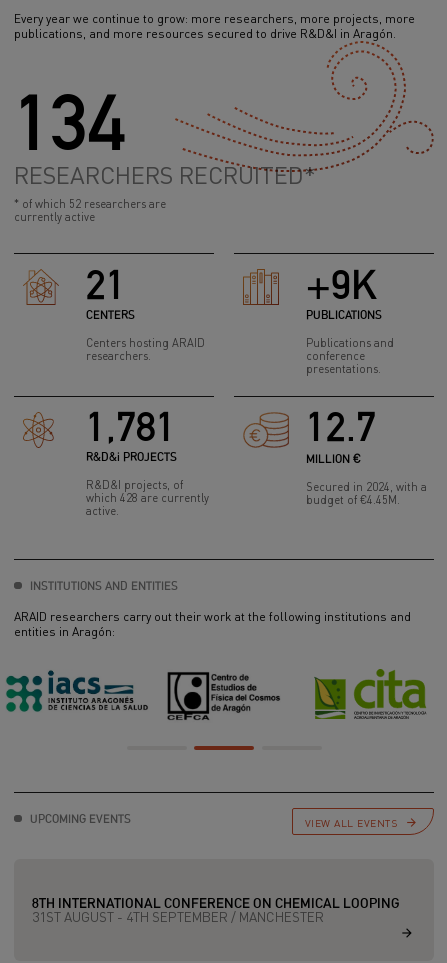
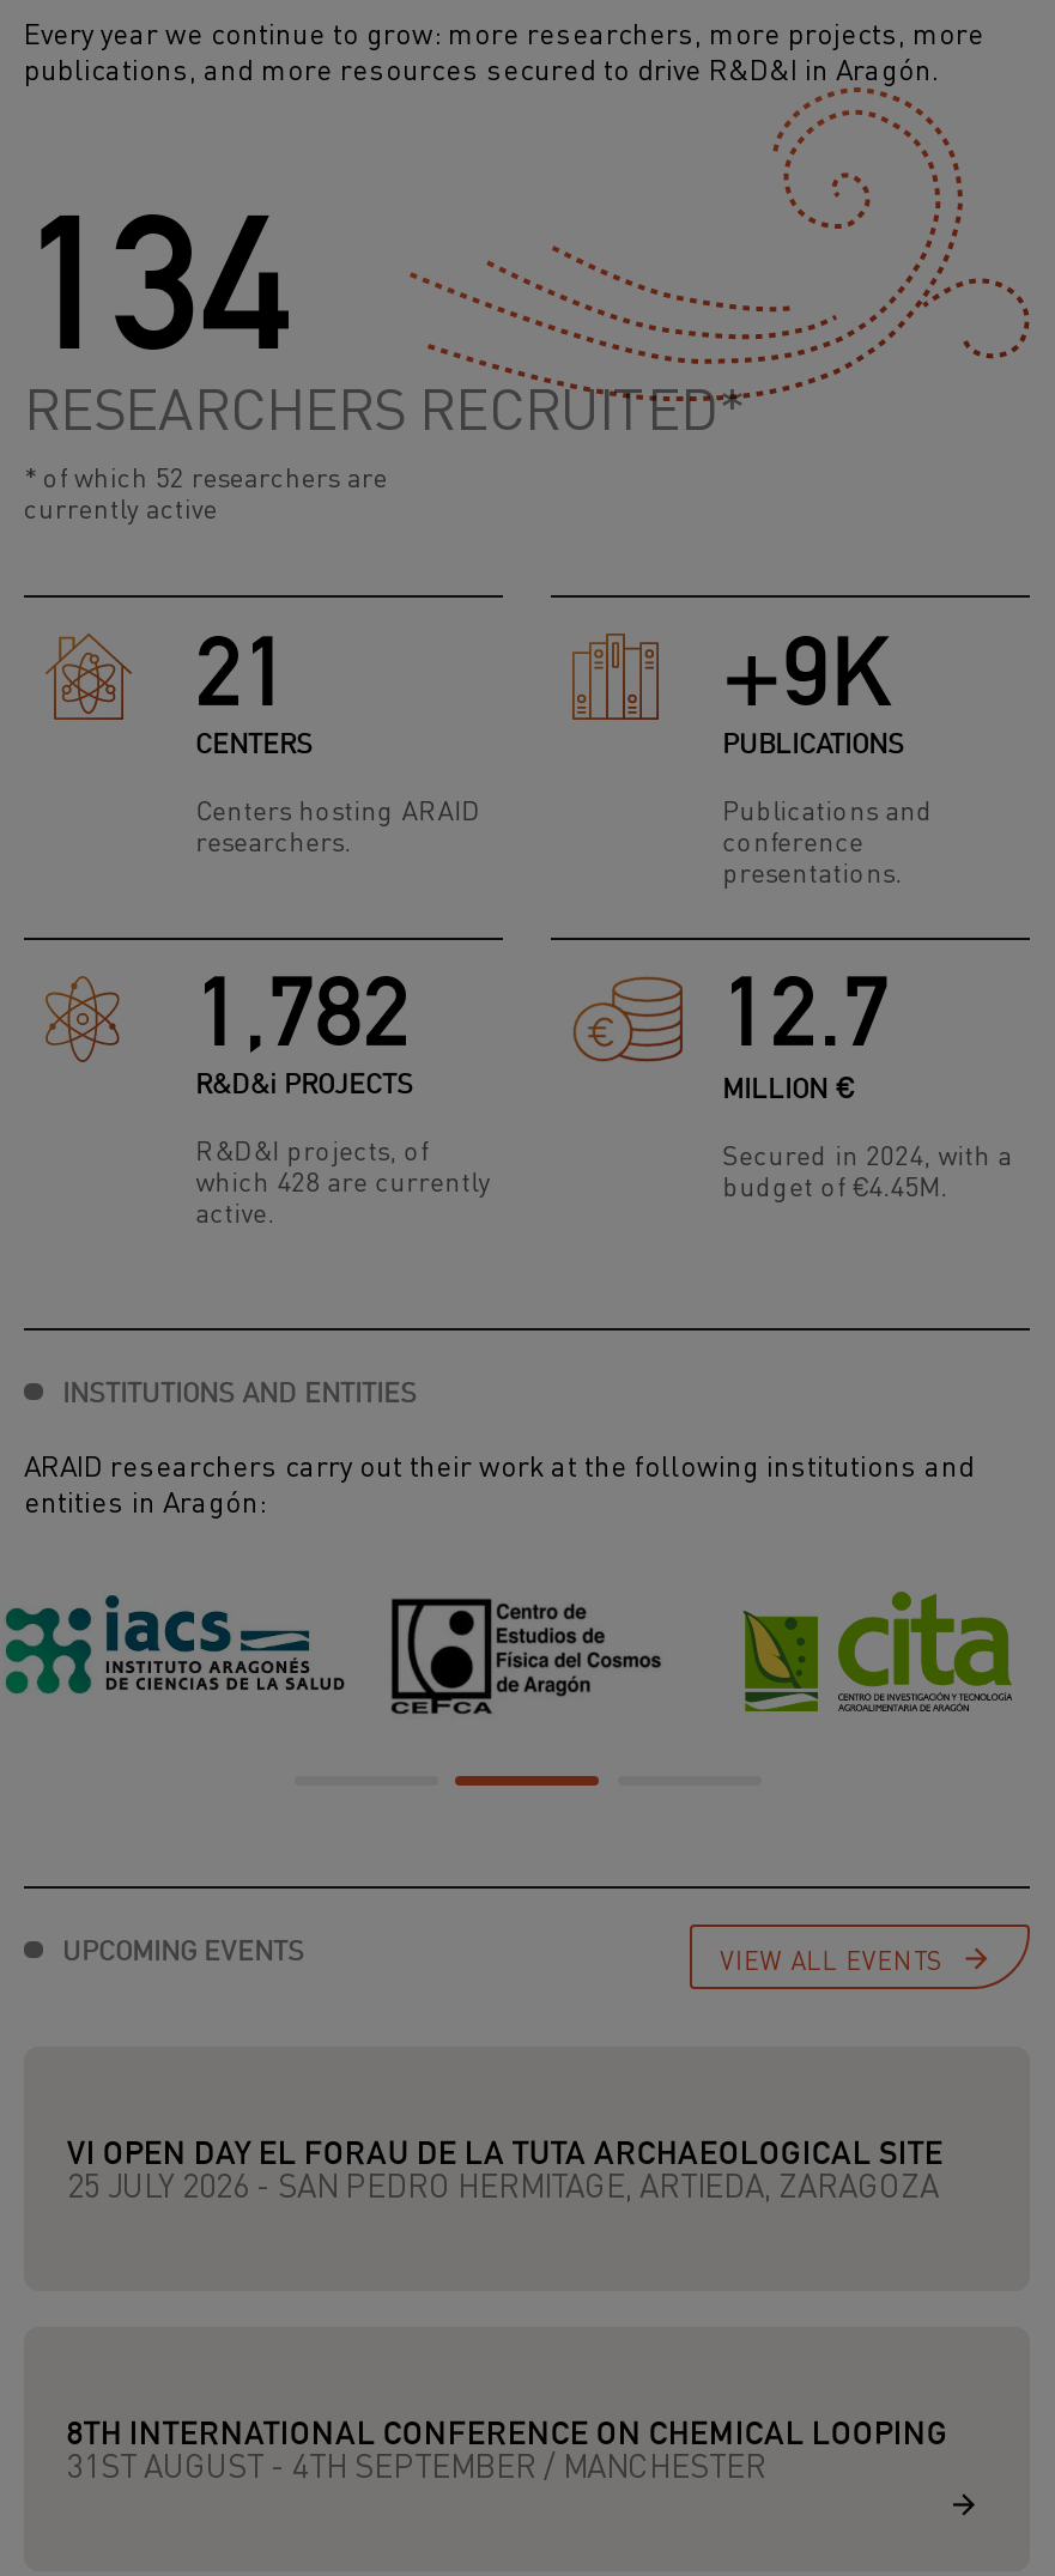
+ VI OPEN DAY EL FORAU DE LA TUTA ARCHAEOLOGICAL SITE
+ 25 JULY 2026 - SAN PEDRO HERMITAGE, ARTIEDA, ZARAGOZA
